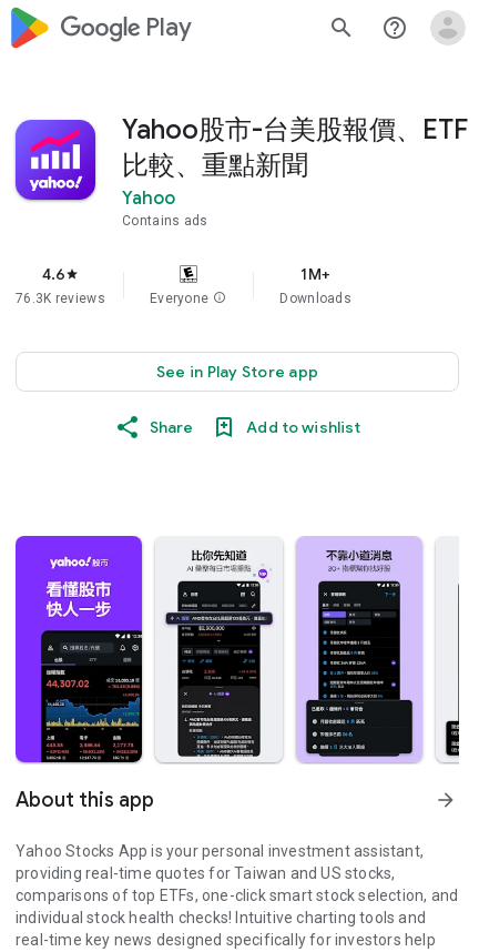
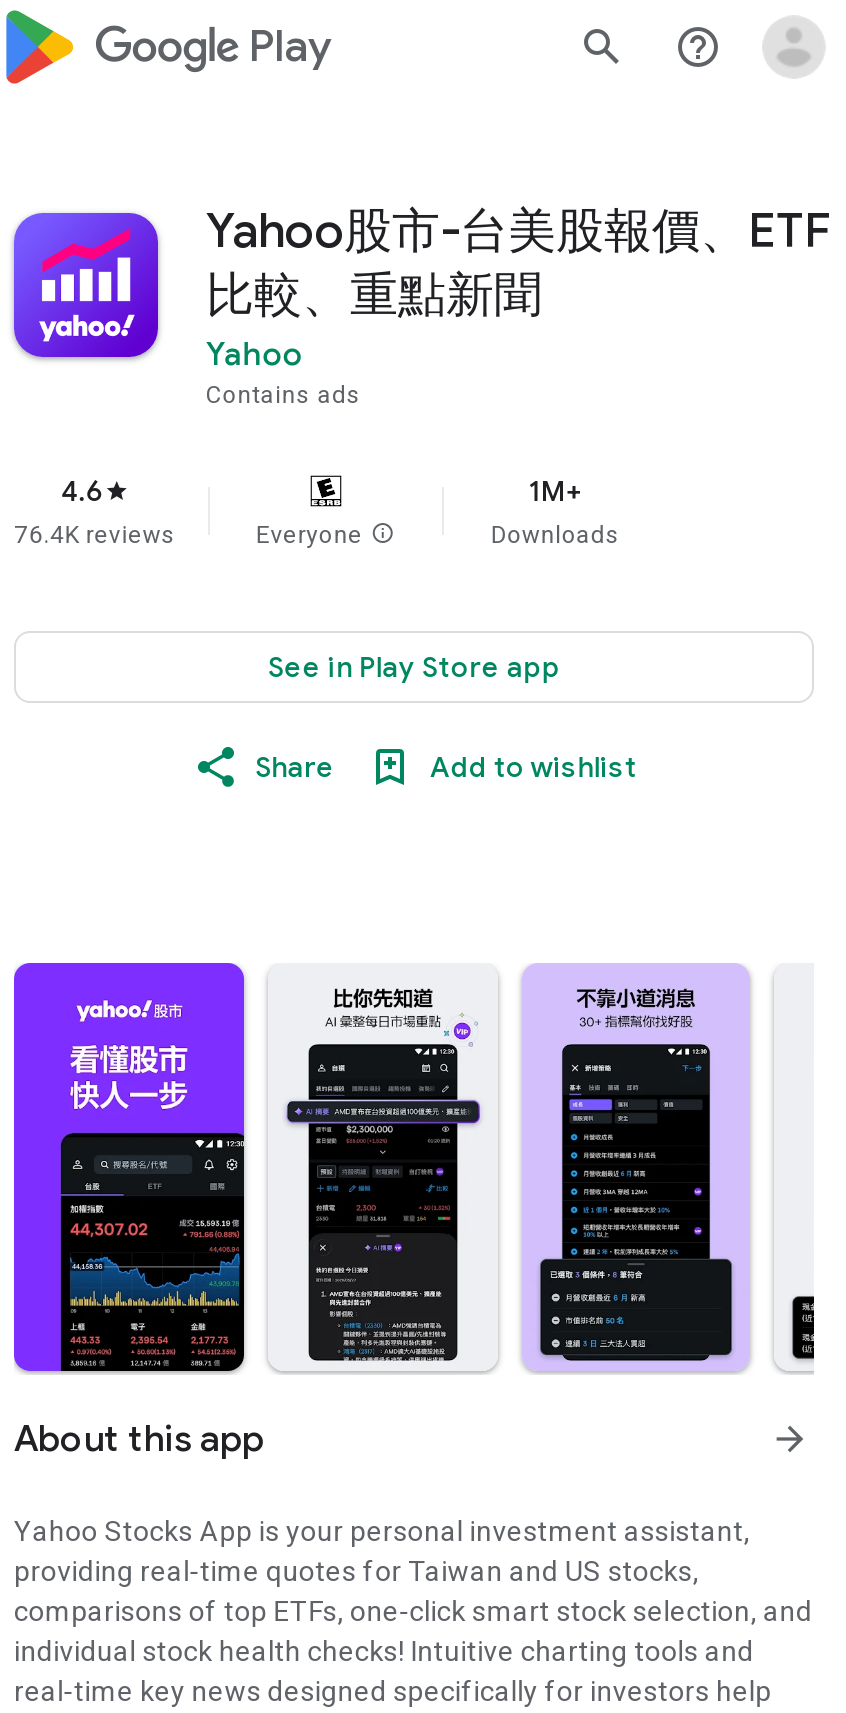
- 76.3K reviews
+ 76.4K reviews
